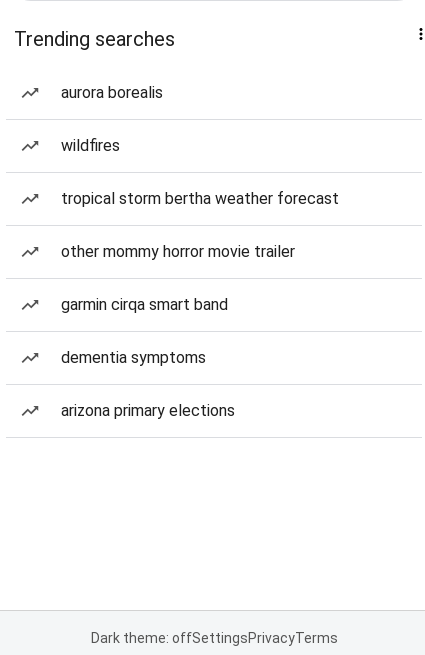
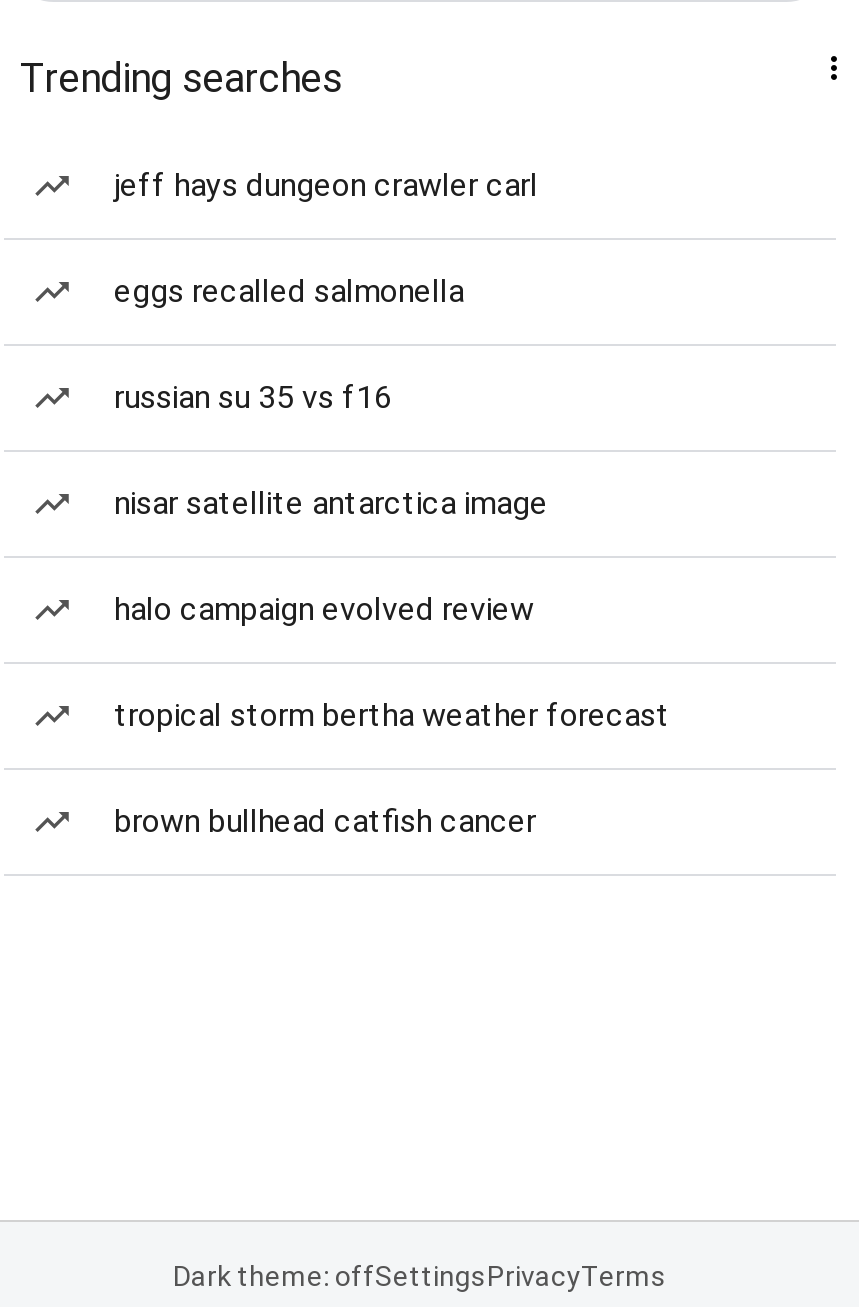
- aurora borealis
- wildfires
+ jeff hays dungeon crawler carl
+ eggs recalled salmonella
+ russian su 35 vs f16
+ nisar satellite antarctica image
+ halo campaign evolved review

moved down: tropical storm bertha weather forecast

- other mommy horror movie trailer
- garmin cirqa smart band
- dementia symptoms
- arizona primary elections
+ brown bullhead catfish cancer
